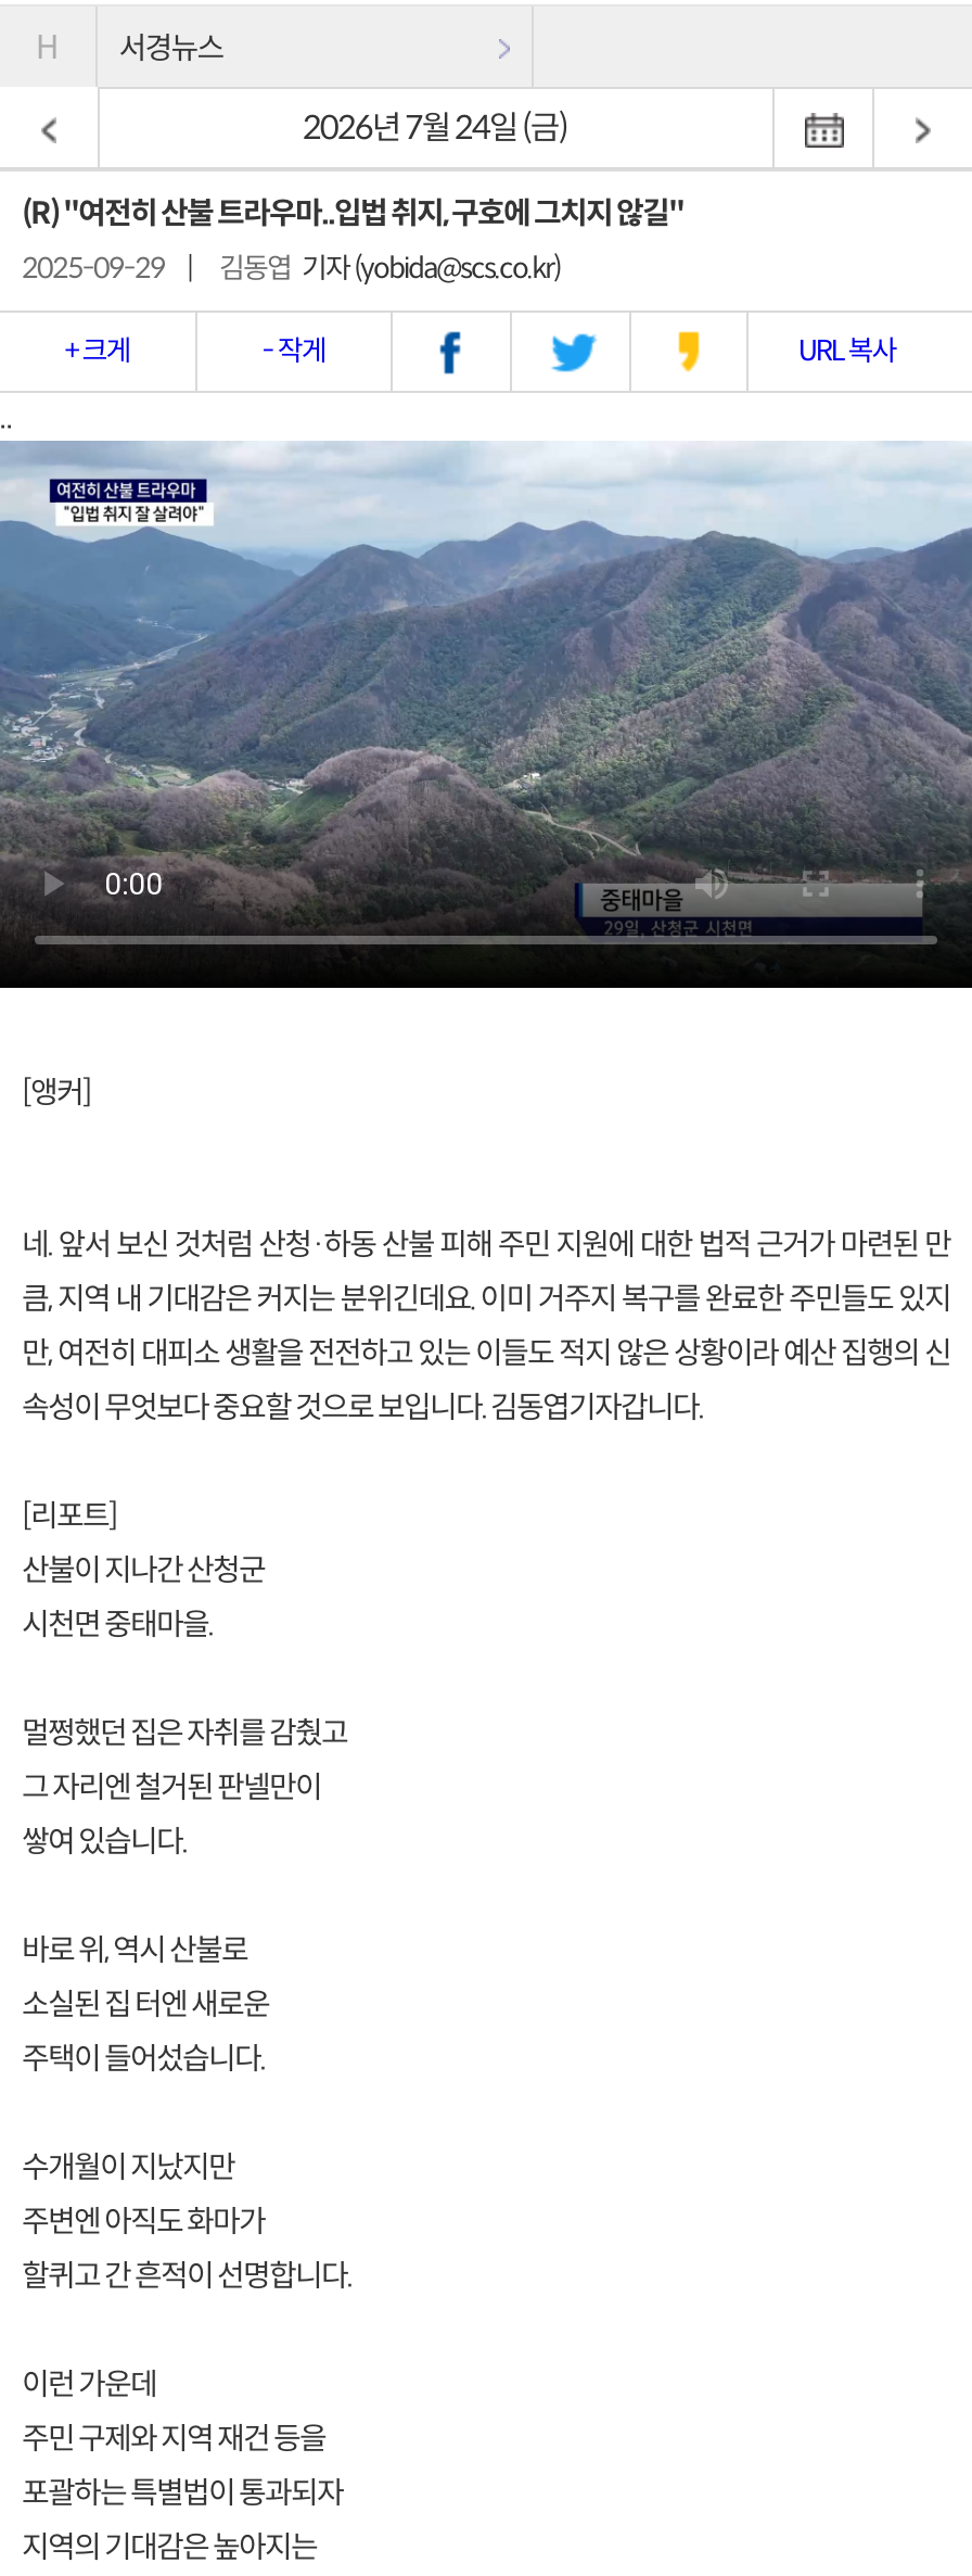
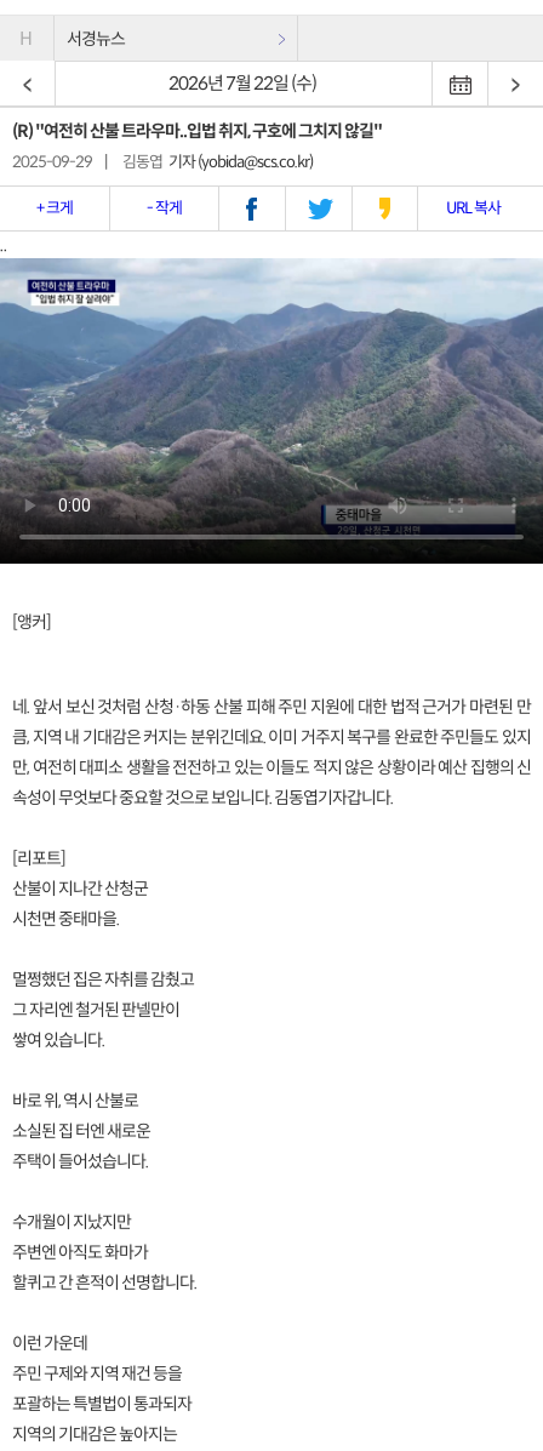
- 2026년 7월 24일 (금)
+ 2026년 7월 22일 (수)
